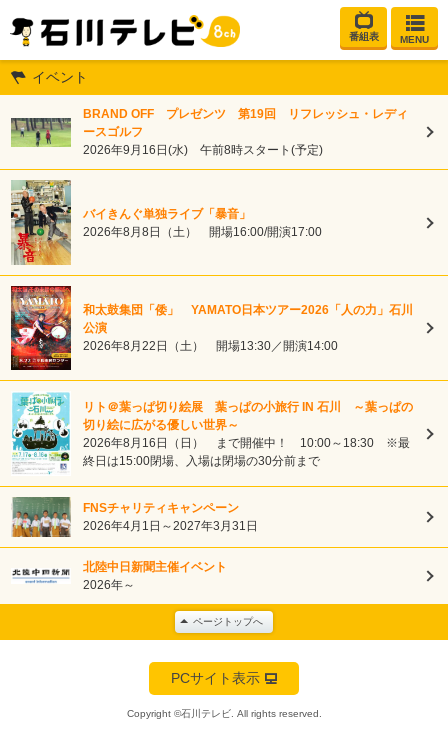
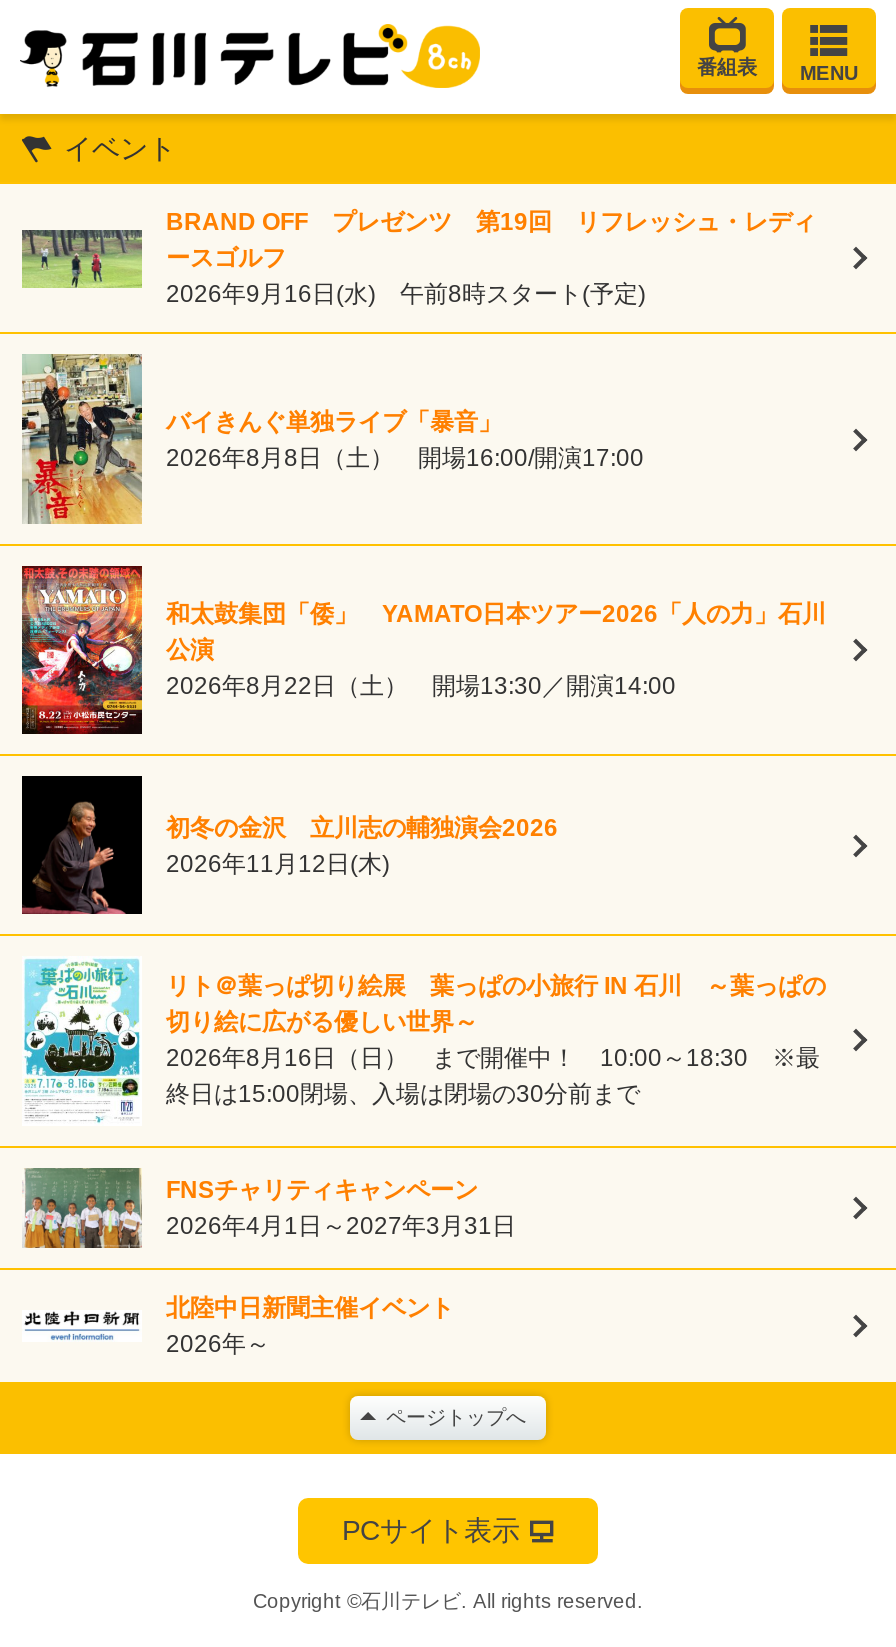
+ [image]
+ 初冬の金沢 立川志の輔独演会2026
+ 2026年11月12日(木)
